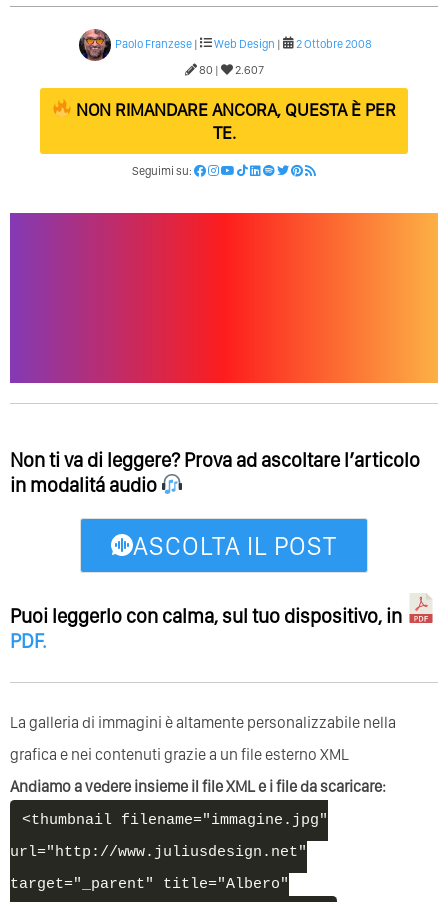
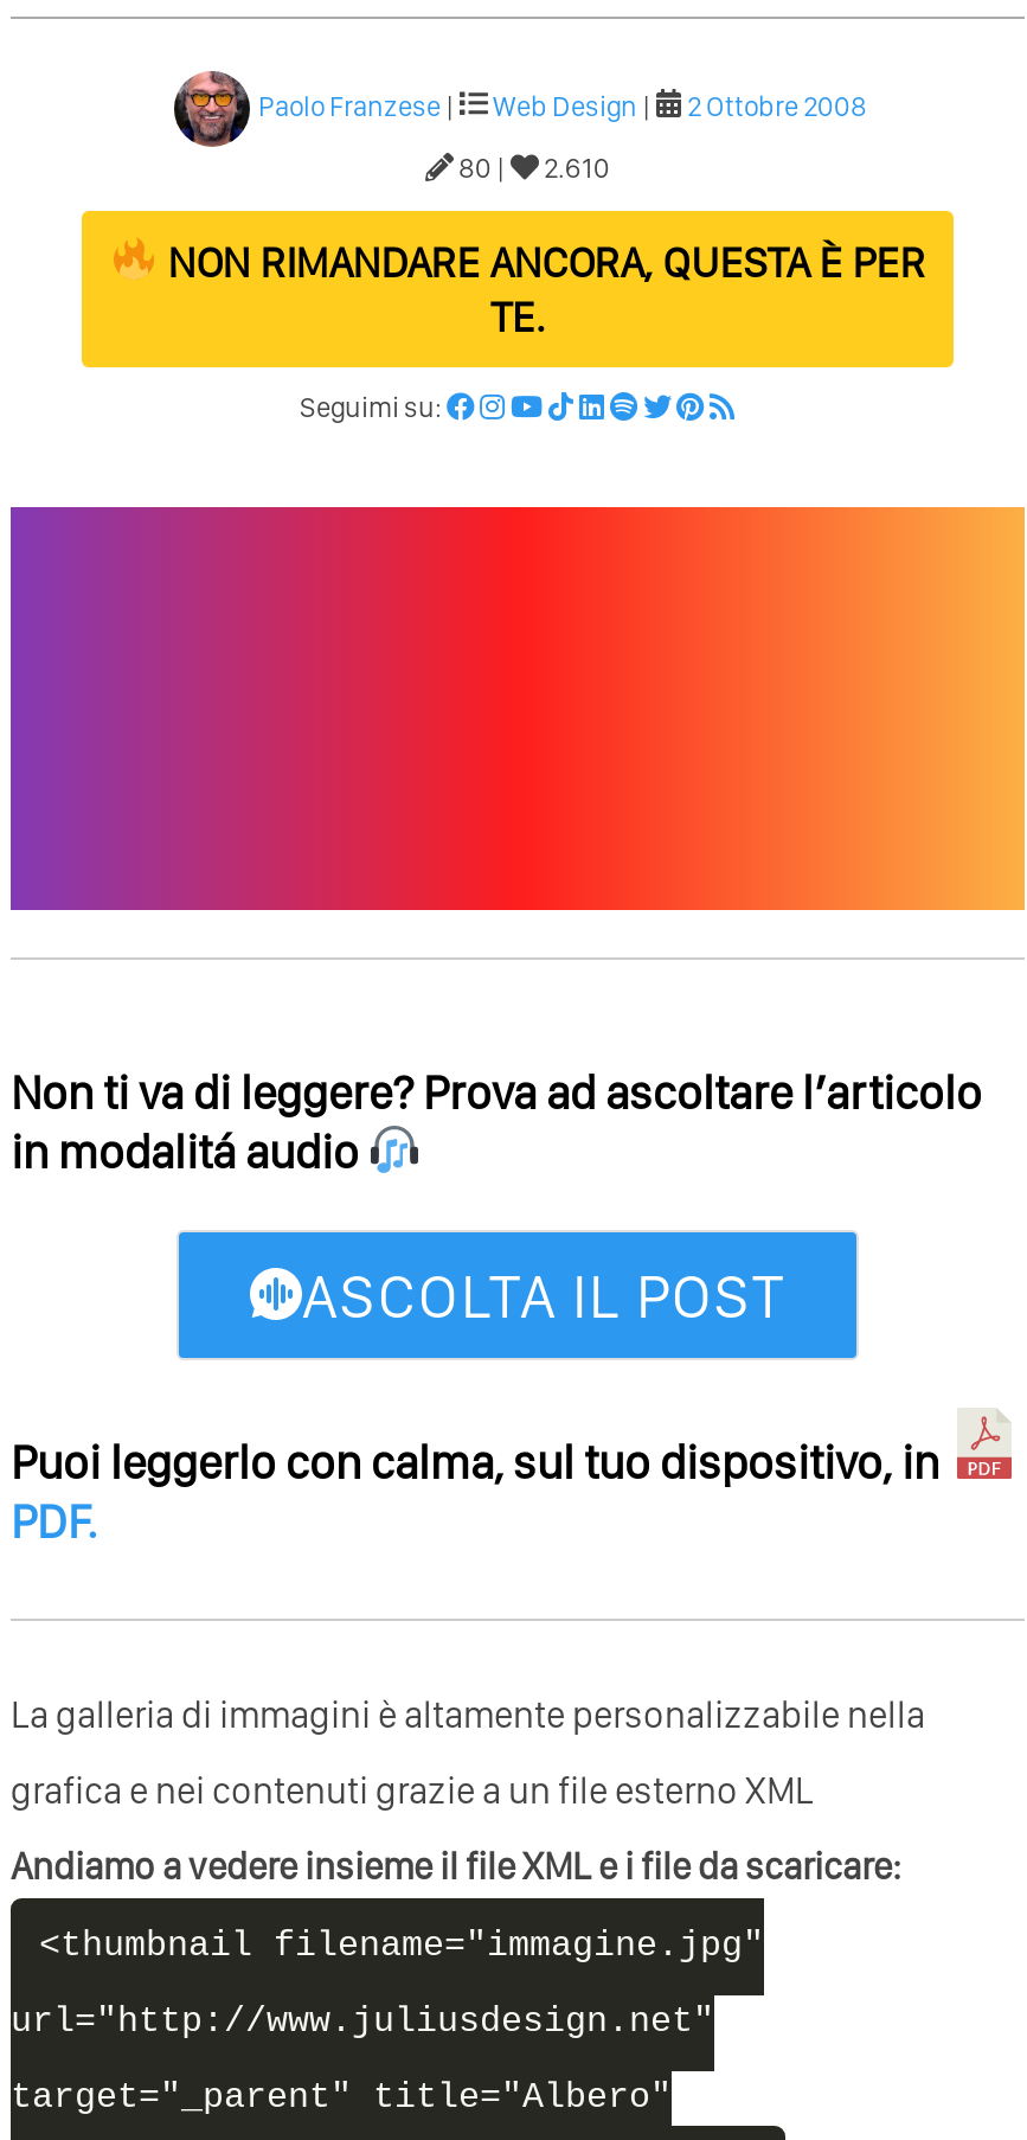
- 2.607
+ 2.610
